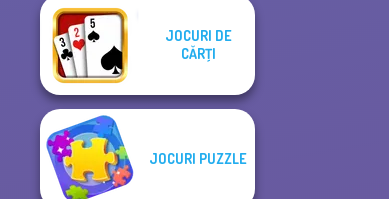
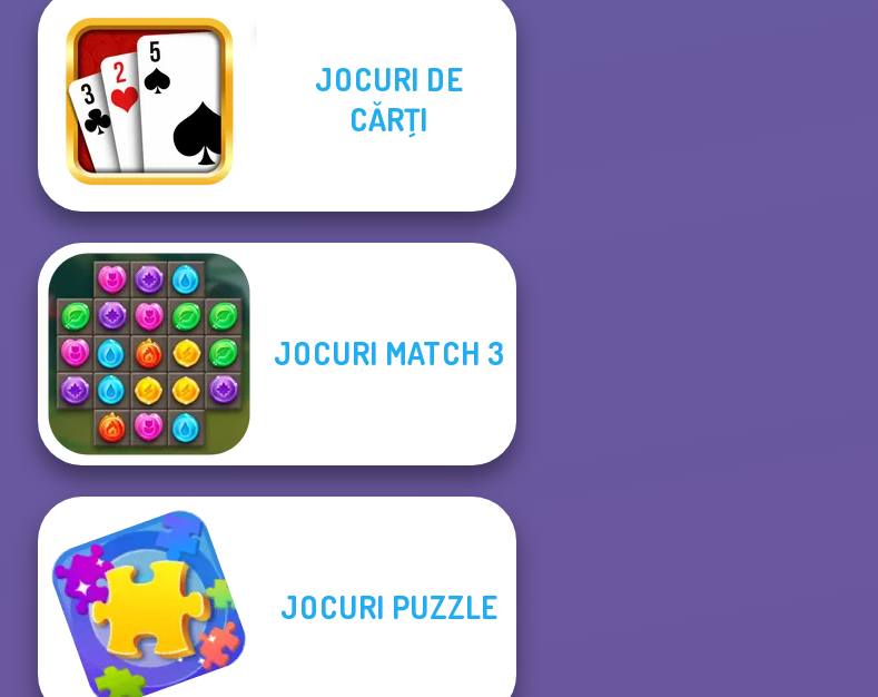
+ [image]
+ JOCURI MATCH 3
